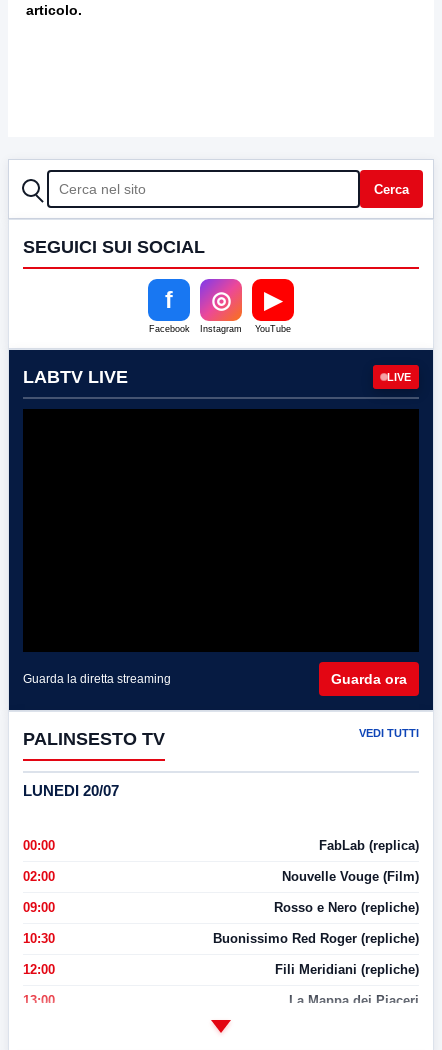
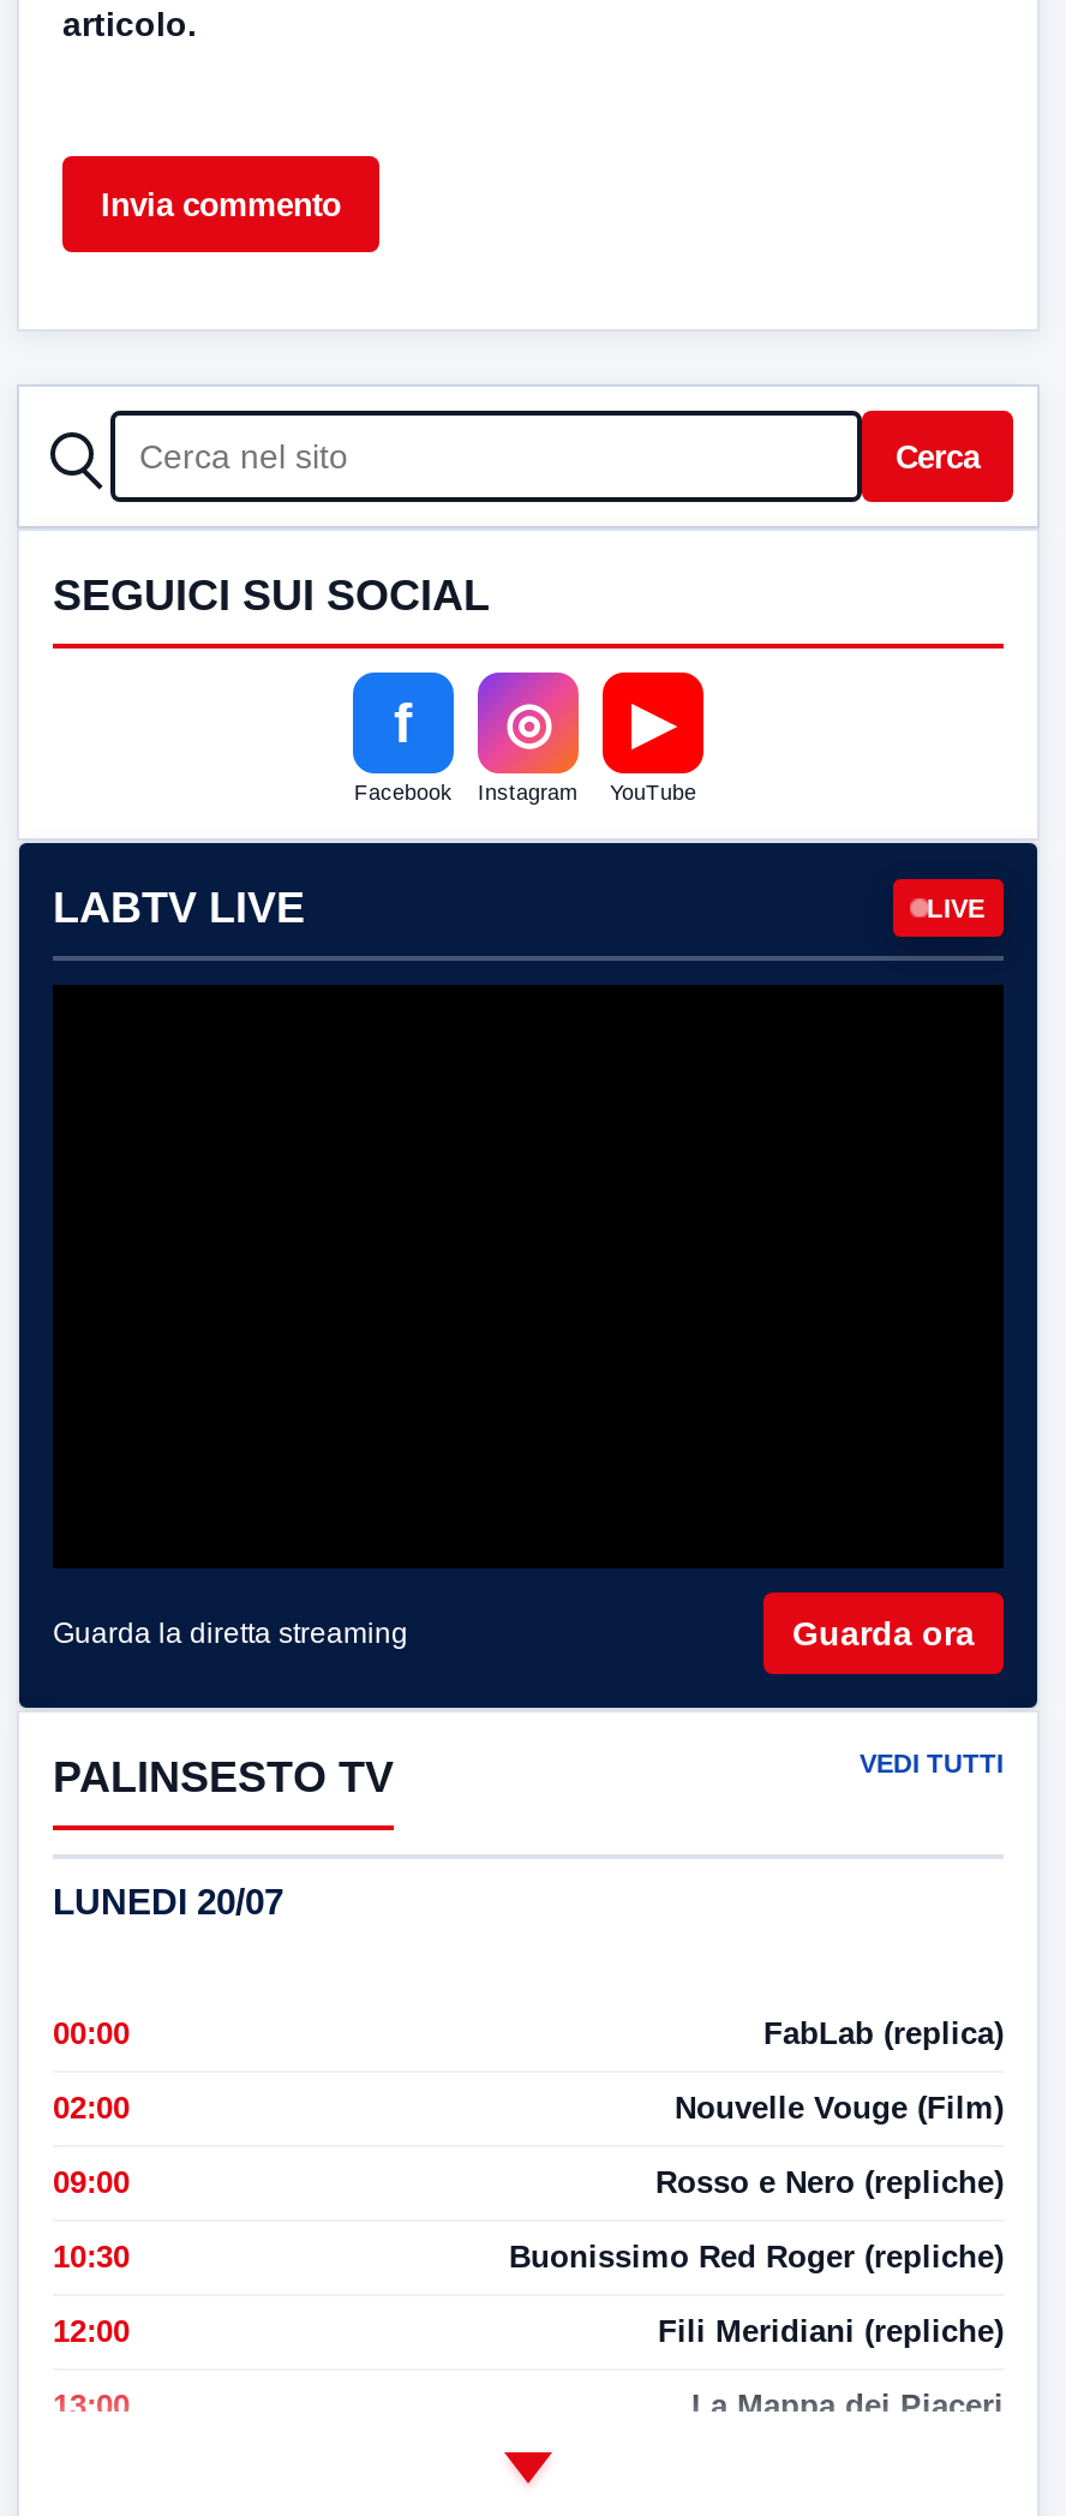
+ [image]
